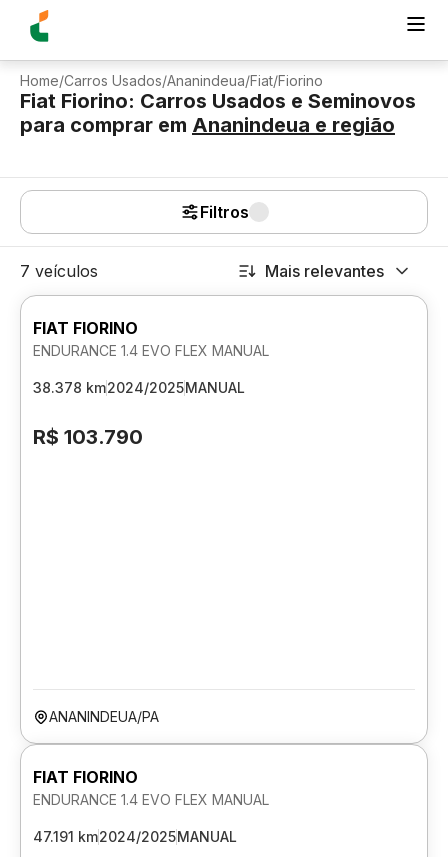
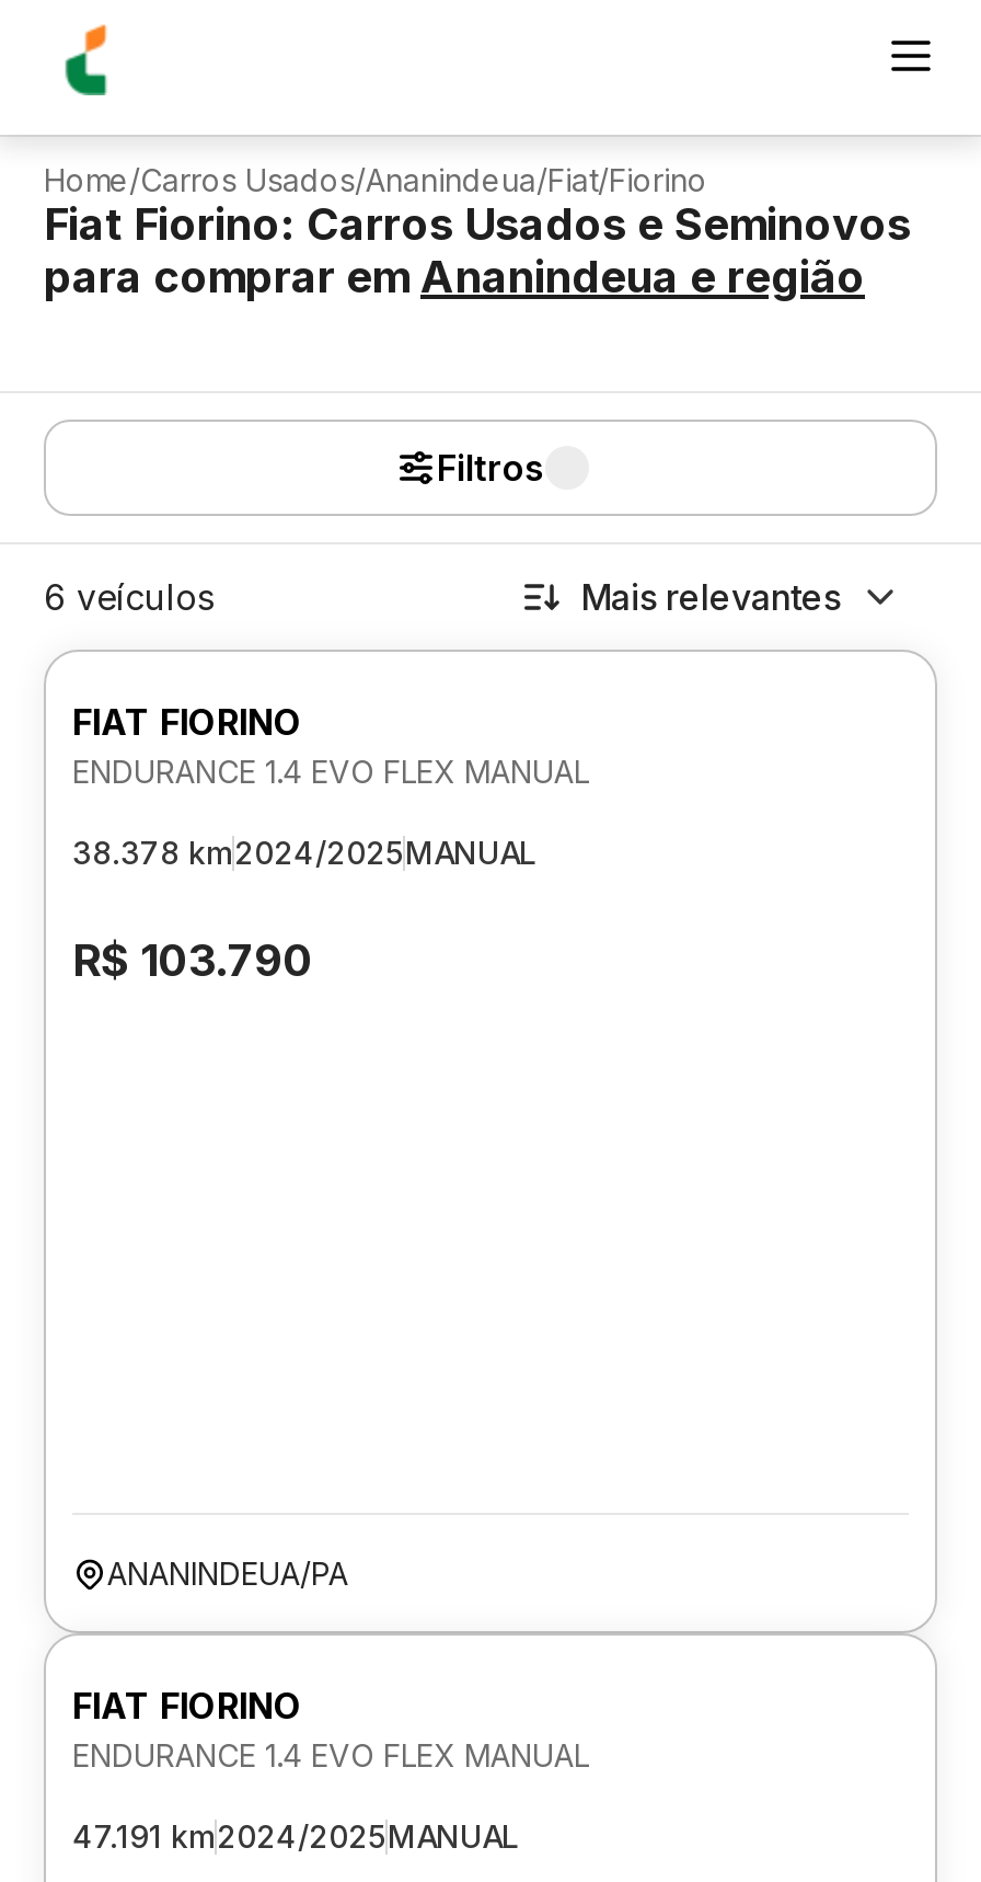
- 7 veículos
+ 6 veículos
